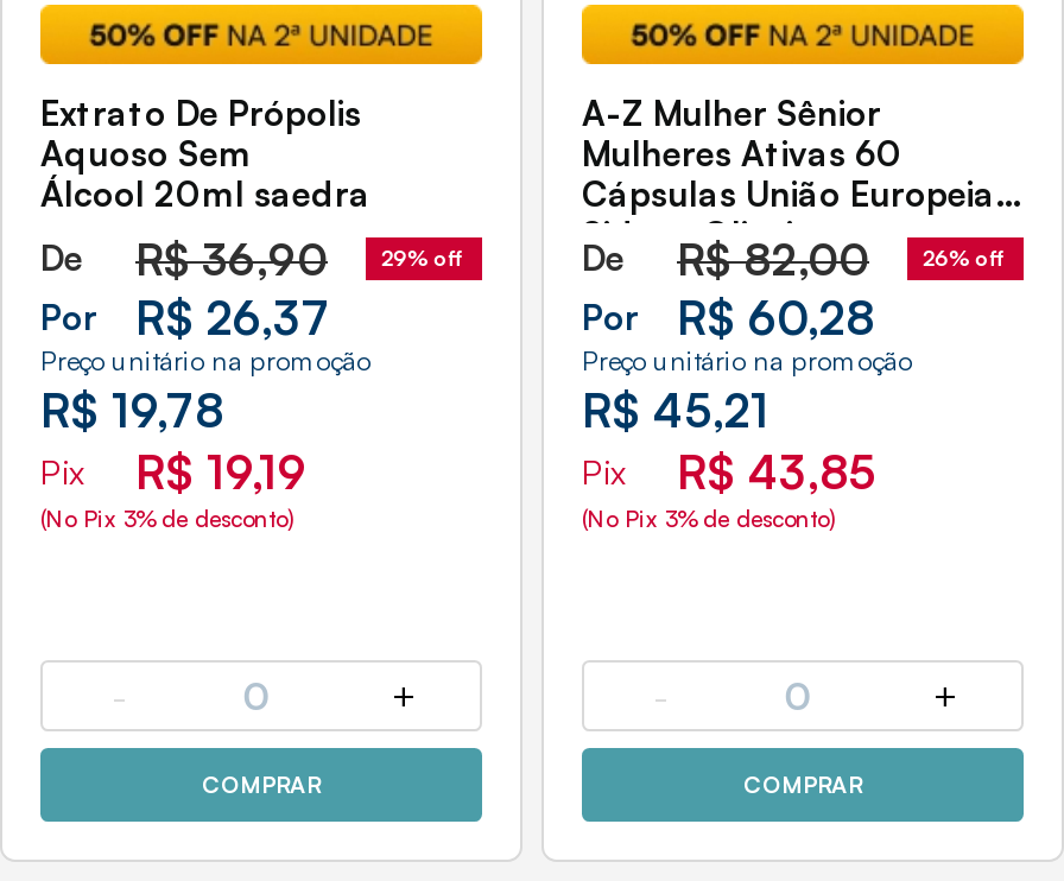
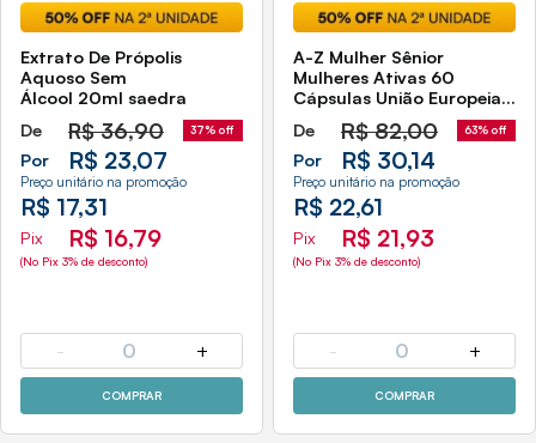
- 29% off
+ 37% off

- 26% off
+ 63% off

- Por R$ 26,37
+ Por R$ 23,07

- Por R$ 60,28
+ Por R$ 30,14

- R$ 19,78
+ R$ 17,31

- R$ 45,21
+ R$ 22,61

- Pix R$ 19,19
+ Pix R$ 16,79

- Pix R$ 43,85
+ Pix R$ 21,93
